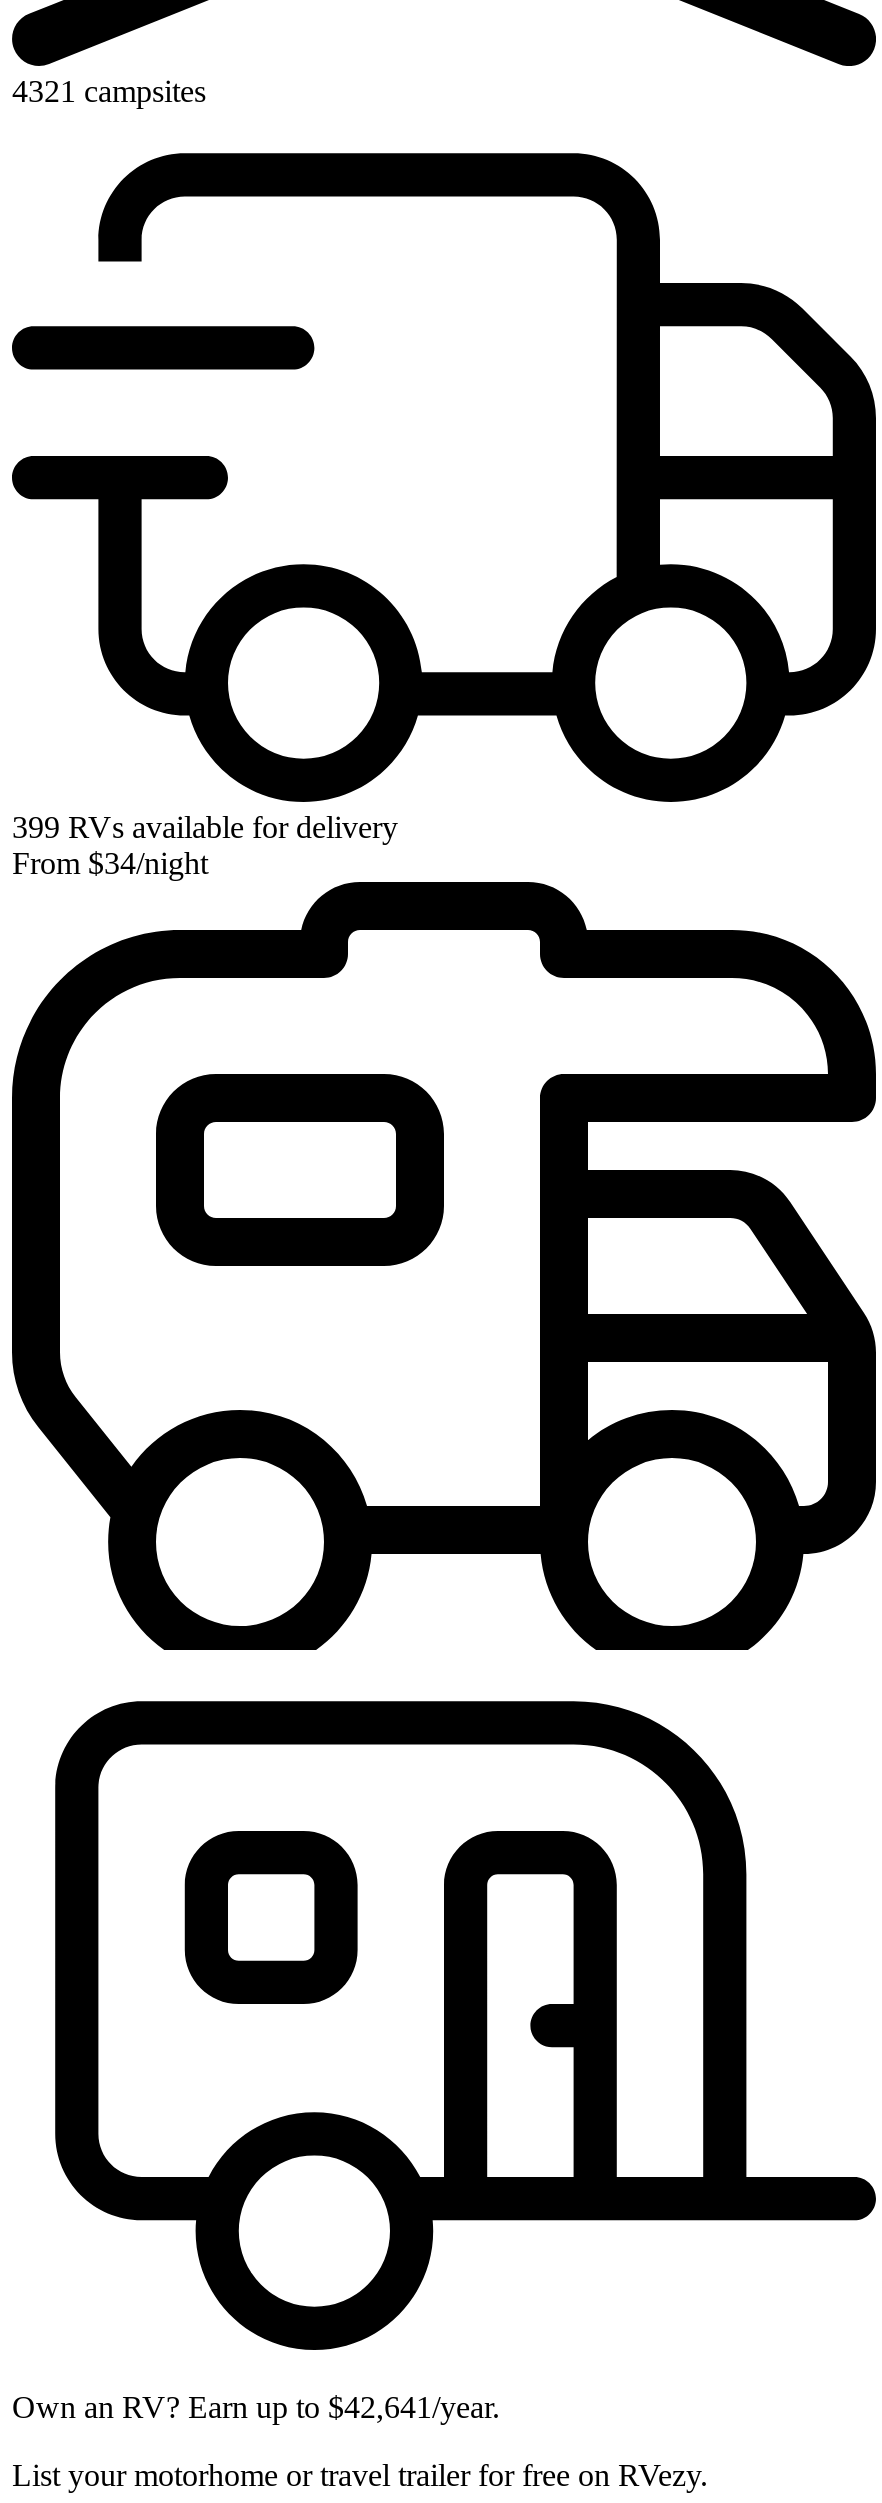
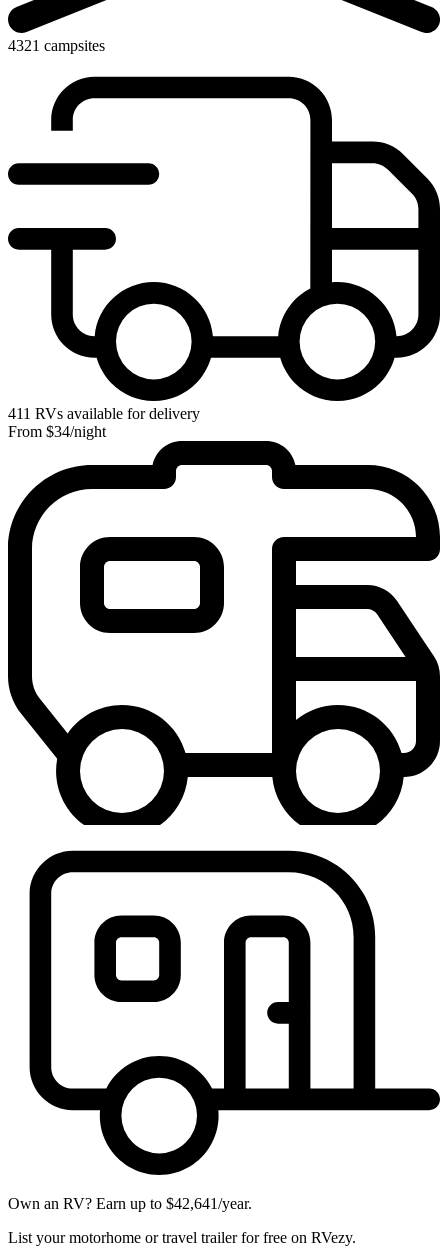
- 399 RVs available for delivery
+ 411 RVs available for delivery
